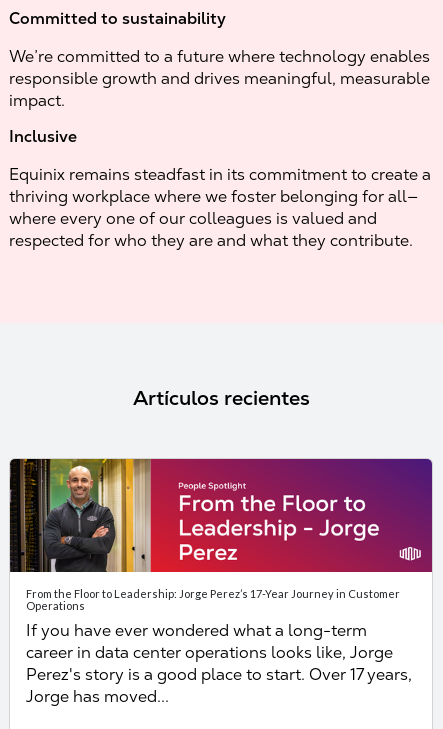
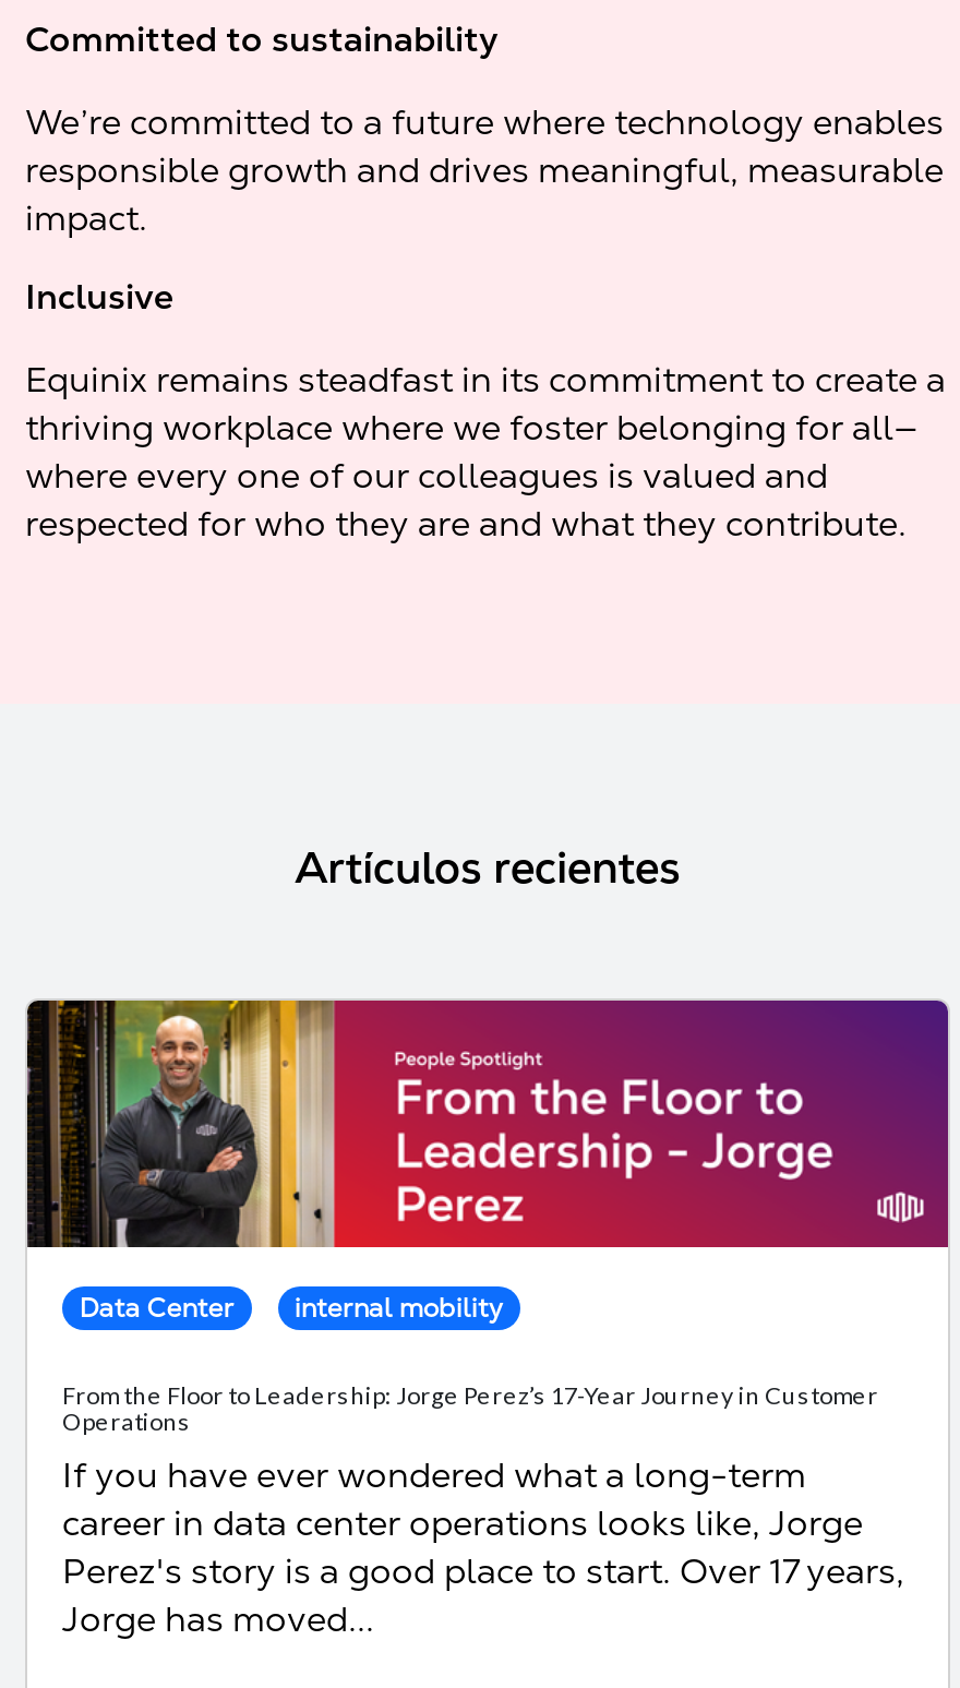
+ Data Center
+ internal mobility
